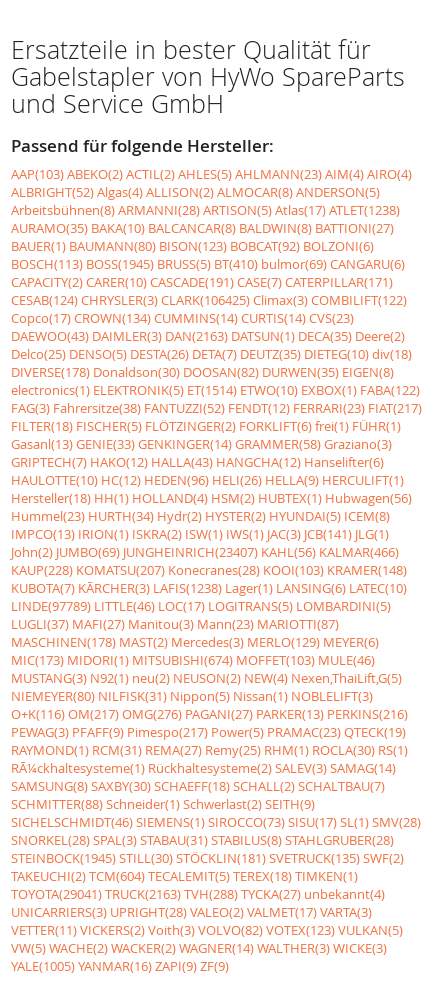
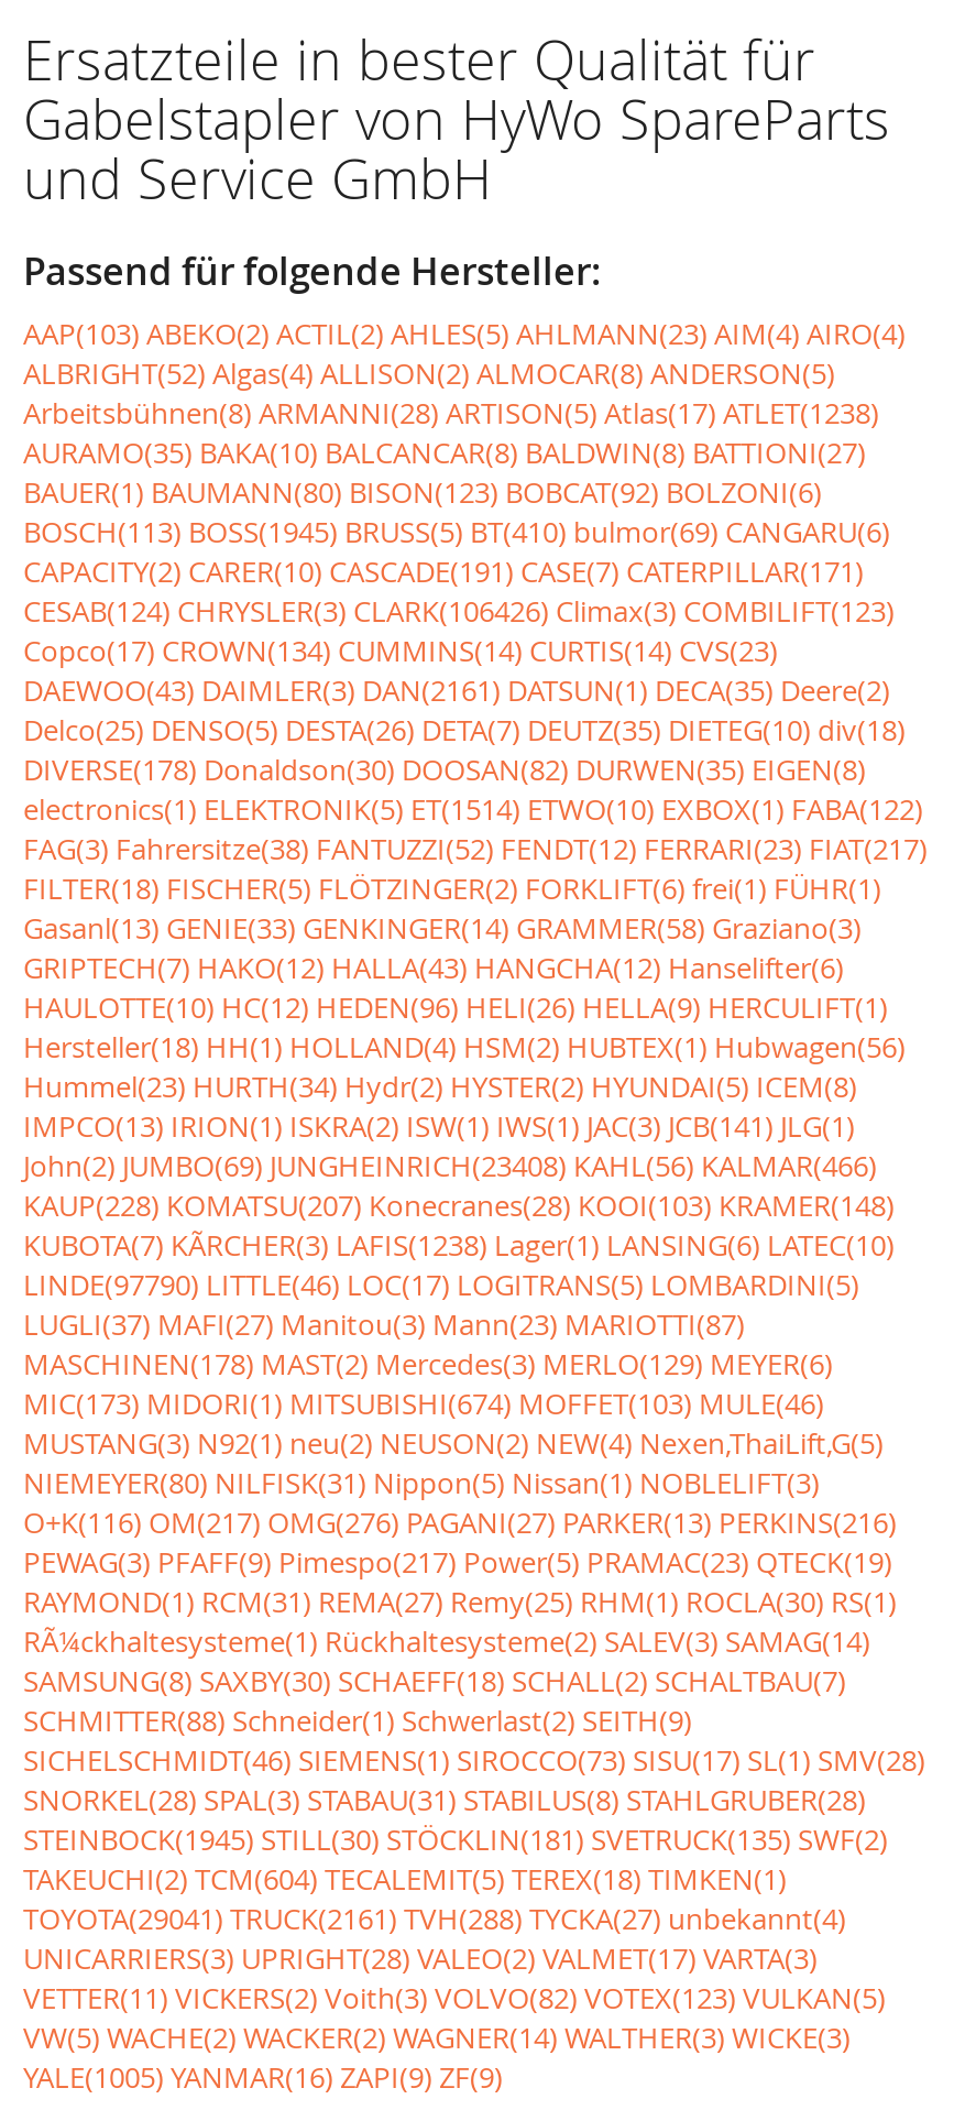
- CESAB(124) CHRYSLER(3) CLARK(106425) Climax(3) COMBILIFT(122)
+ CESAB(124) CHRYSLER(3) CLARK(106426) Climax(3) COMBILIFT(123)

- DAEWOO(43) DAIMLER(3) DAN(2163) DATSUN(1) DECA(35) Deere(2)
+ DAEWOO(43) DAIMLER(3) DAN(2161) DATSUN(1) DECA(35) Deere(2)

- John(2) JUMBO(69) JUNGHEINRICH(23407) KAHL(56) KALMAR(466)
+ John(2) JUMBO(69) JUNGHEINRICH(23408) KAHL(56) KALMAR(466)

- LINDE(97789) LITTLE(46) LOC(17) LOGITRANS(5) LOMBARDINI(5)
+ LINDE(97790) LITTLE(46) LOC(17) LOGITRANS(5) LOMBARDINI(5)

- TOYOTA(29041) TRUCK(2163) TVH(288) TYCKA(27) unbekannt(4)
+ TOYOTA(29041) TRUCK(2161) TVH(288) TYCKA(27) unbekannt(4)
